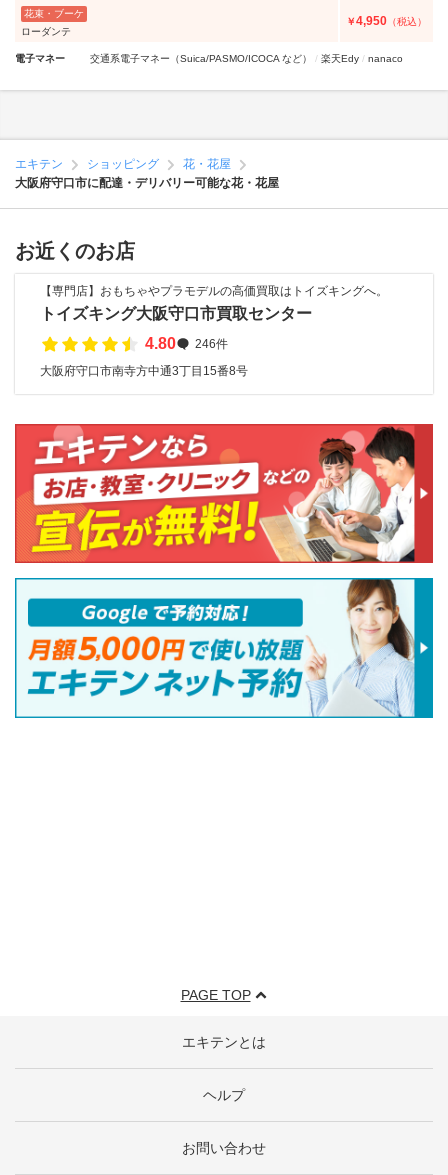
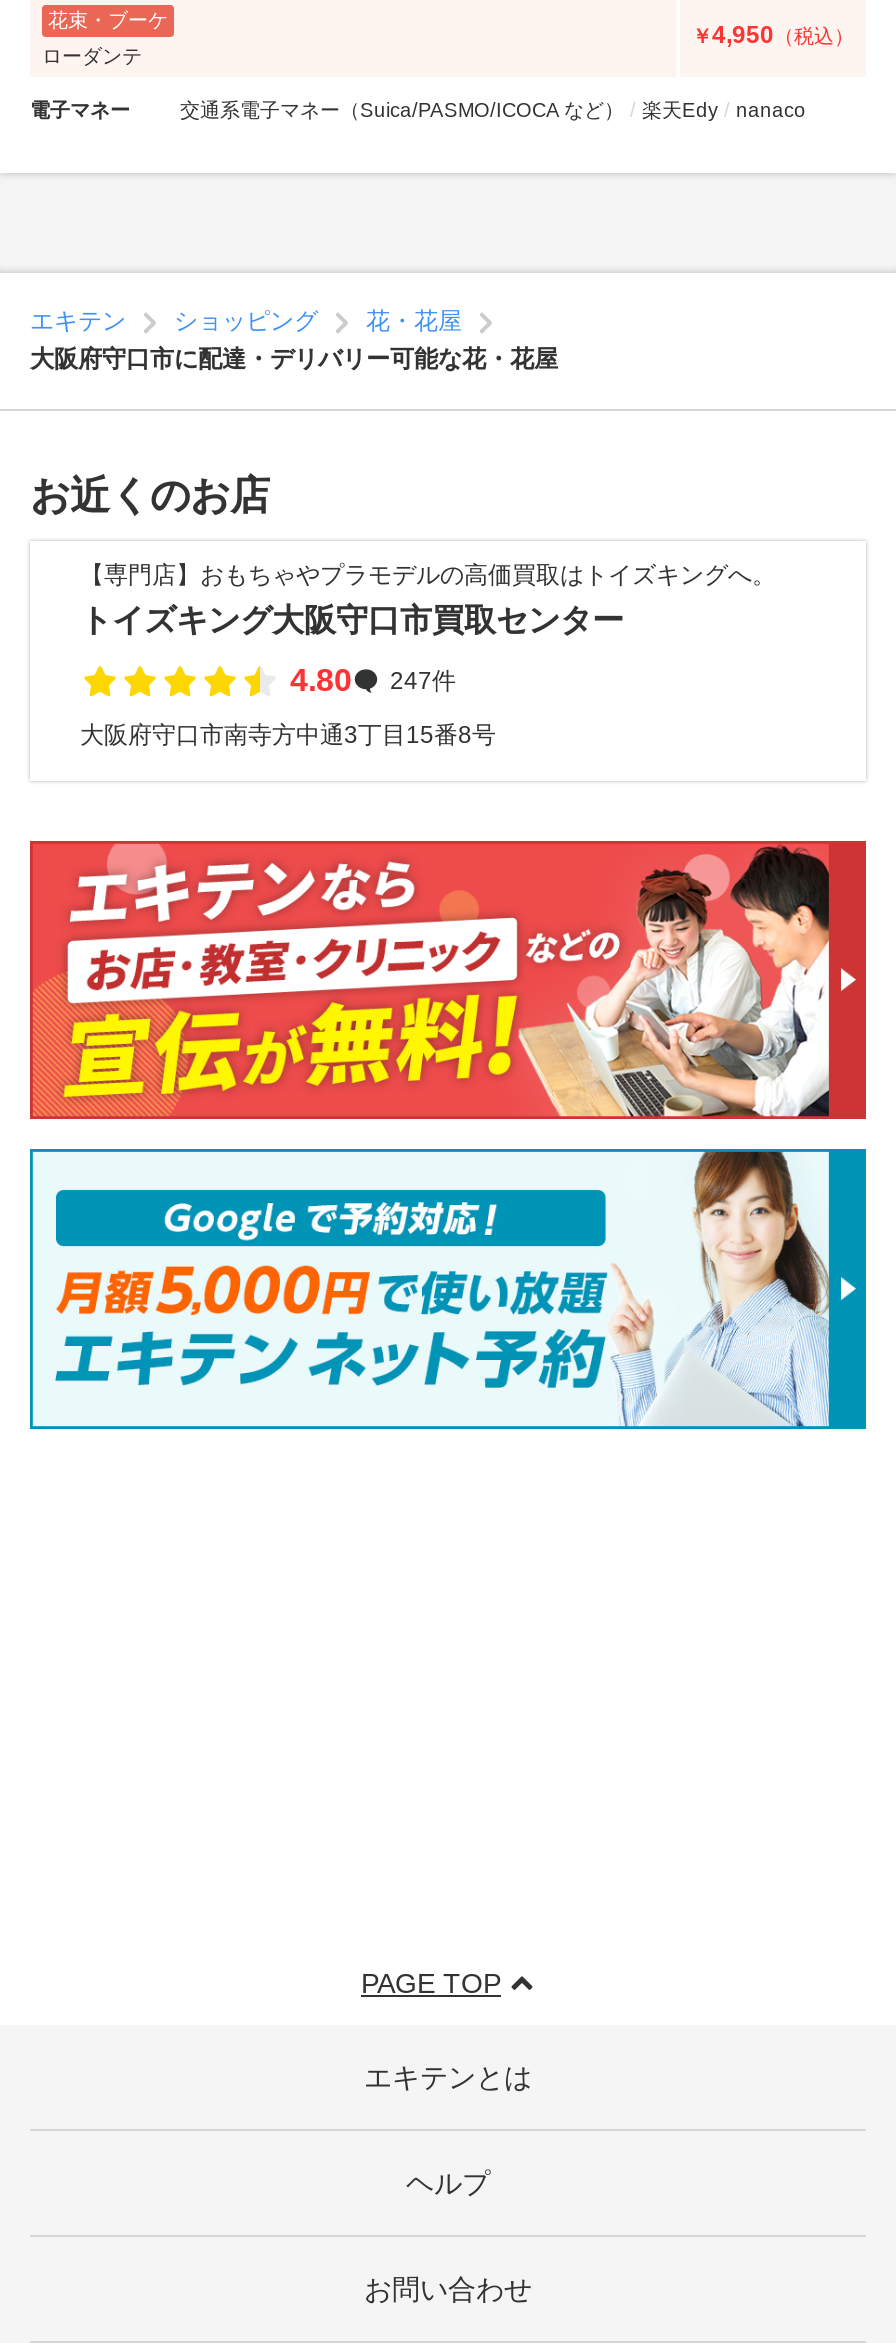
- 4.80 246件
+ 4.80 247件
